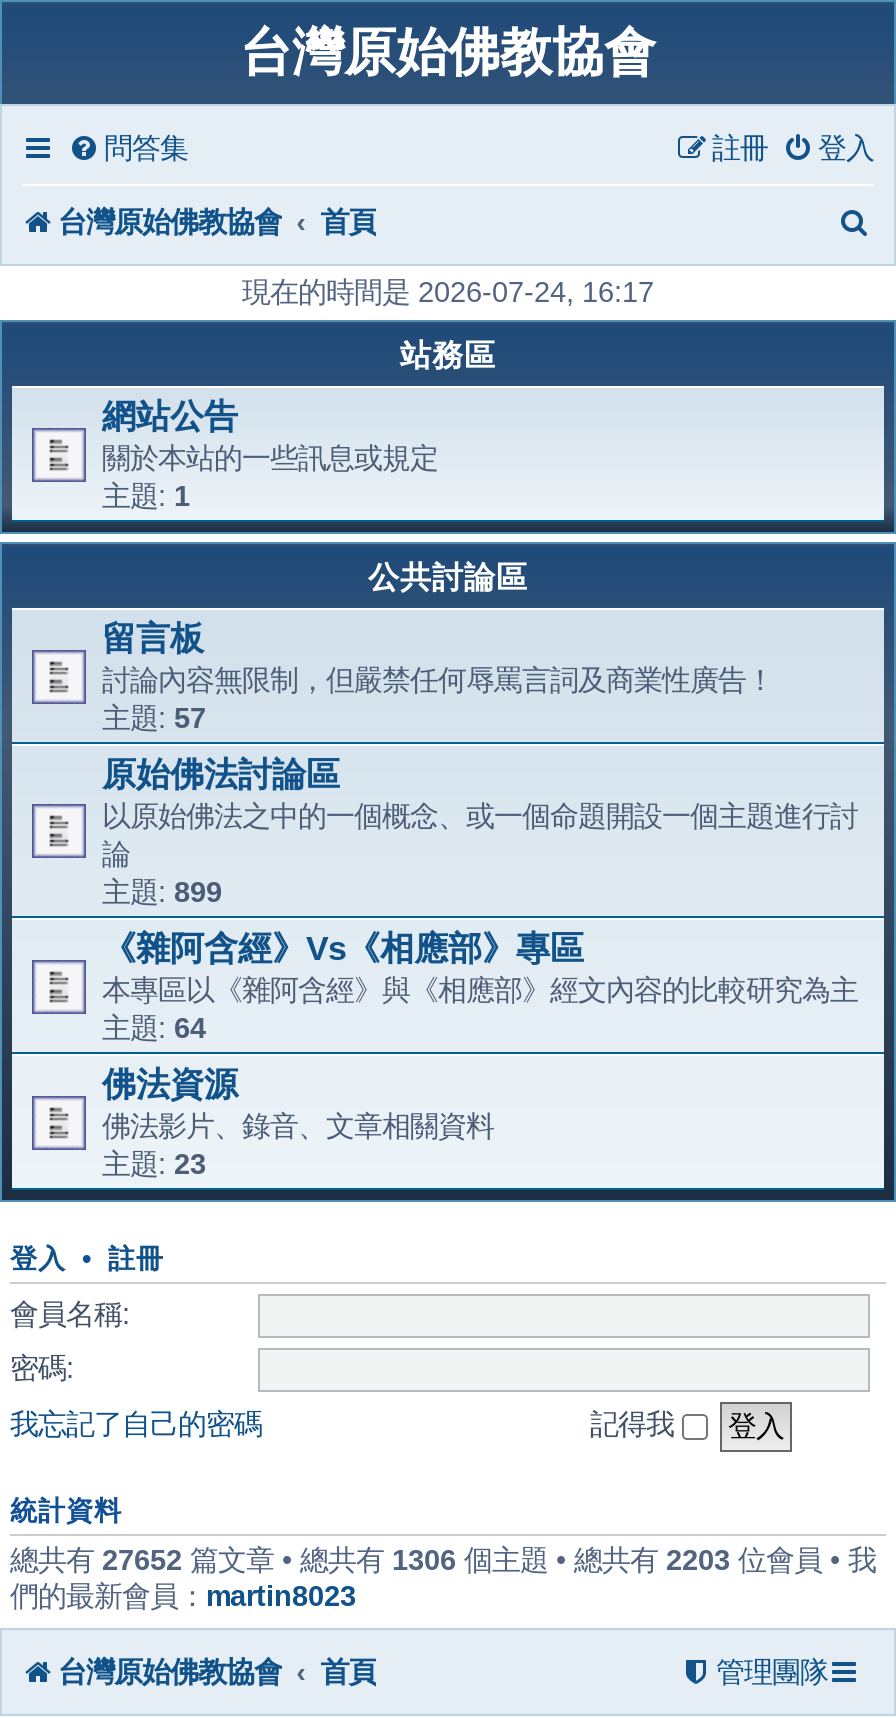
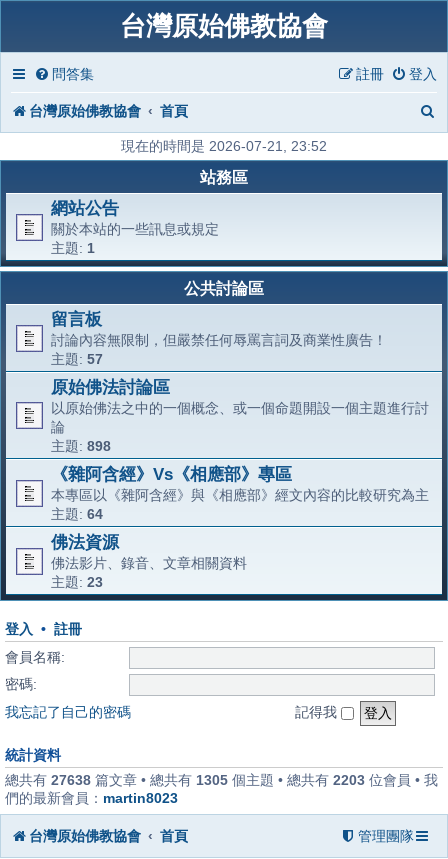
- 現在的時間是 2026-07-24, 16:17
+ 現在的時間是 2026-07-21, 23:52

- 主題: 899
+ 主題: 898

- 總共有27652篇文章 • 總共有1306個主題 • 總共有2203位會員 • 我
+ 總共有27638篇文章 • 總共有1305個主題 • 總共有2203位會員 • 我
